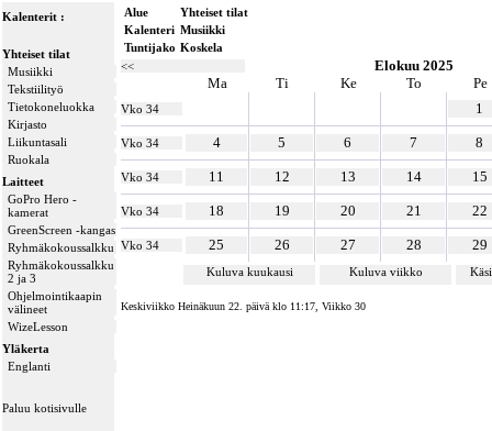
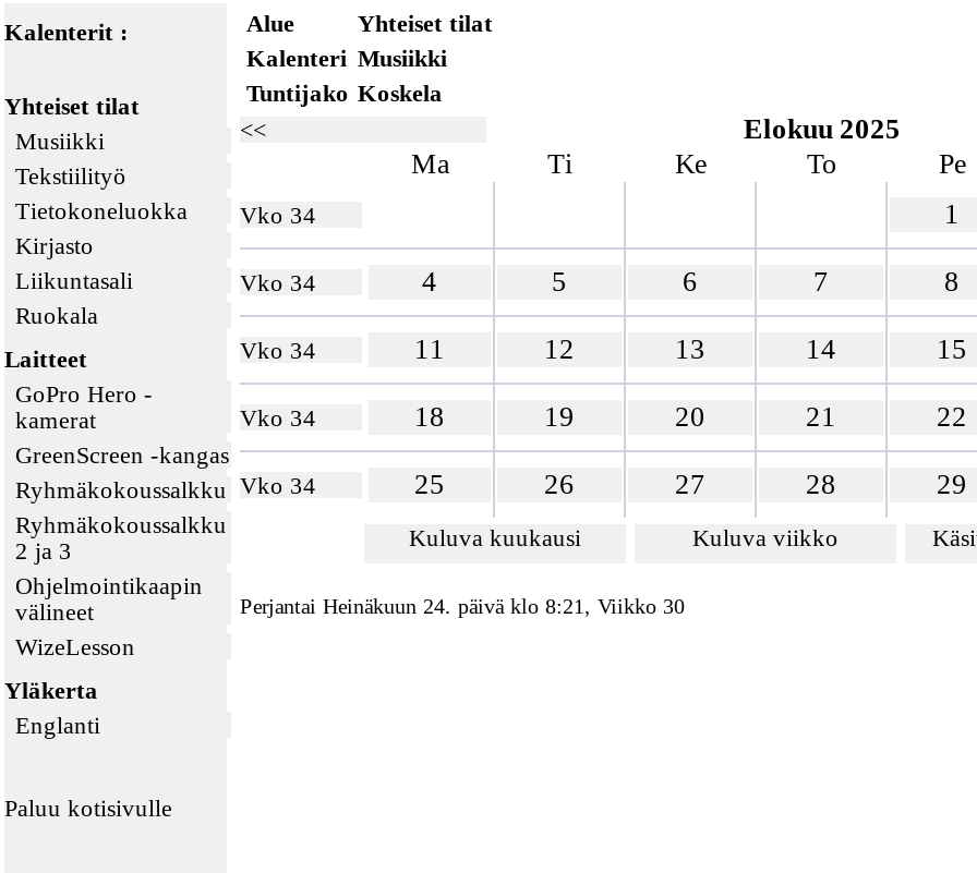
- Keskiviikko Heinäkuun 22. päivä klo 11:17, Viikko 30
+ Perjantai Heinäkuun 24. päivä klo 8:21, Viikko 30
